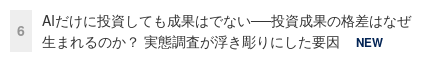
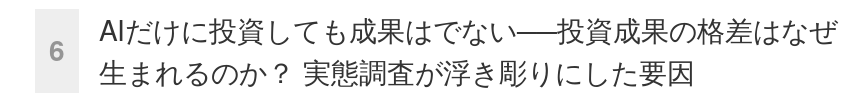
- NEW
